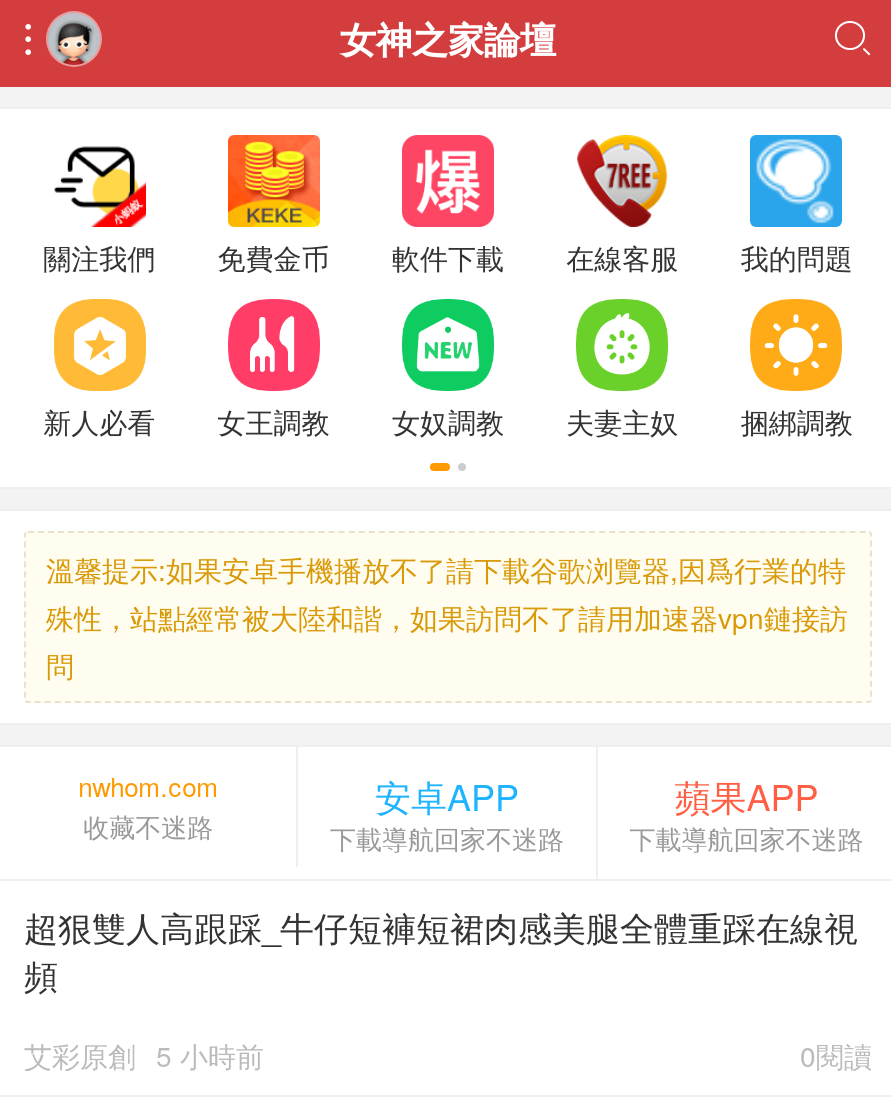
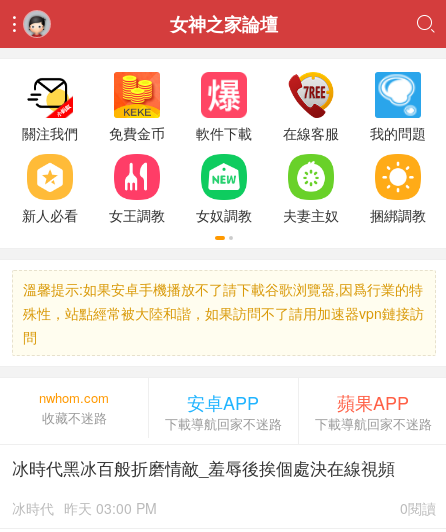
- 超狠雙人高跟踩_牛仔短褲短裙肉感美腿全體重踩在線視
- 頻
+ 冰時代黑冰百般折磨情敵_羞辱後挨個處決在線視頻

- 艾彩原創 5 小時前
+ 冰時代 昨天 03:00 PM
